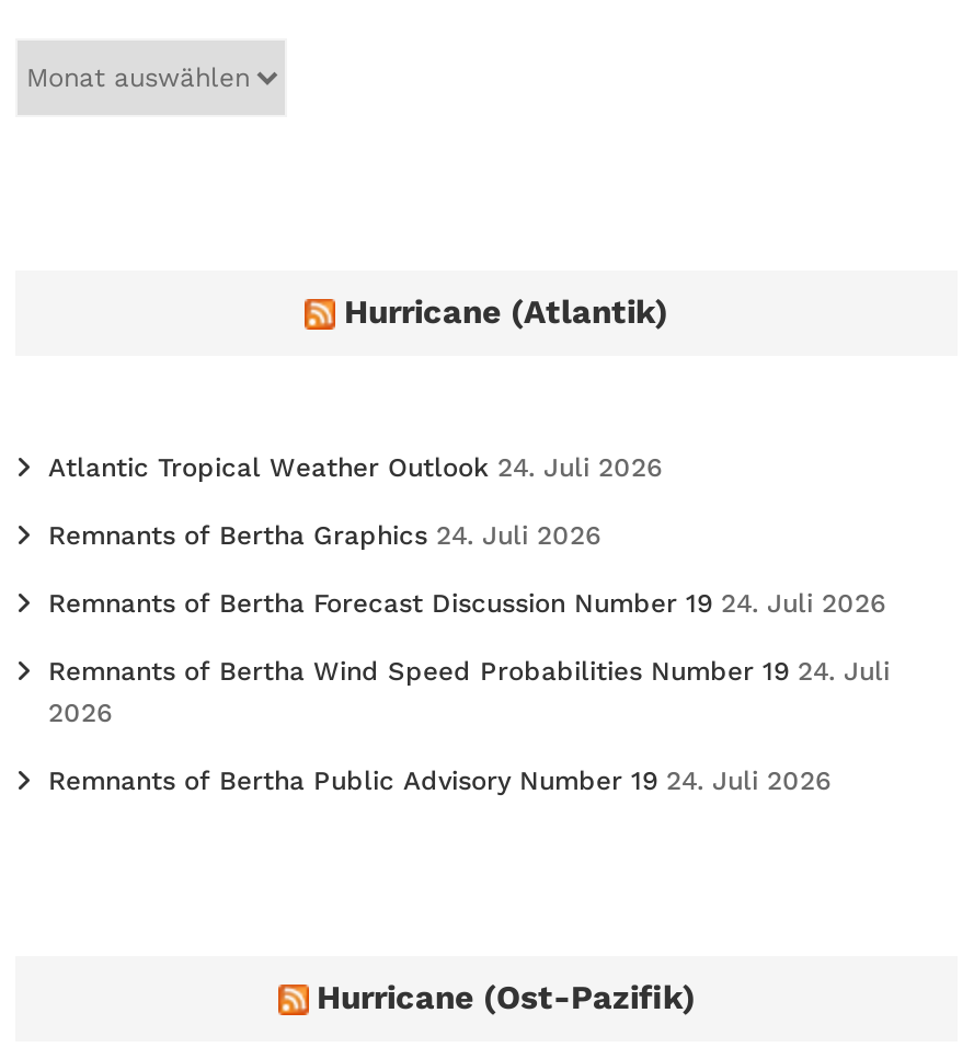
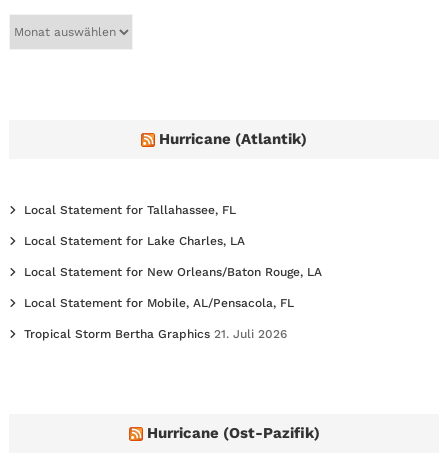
- Atlantic Tropical Weather Outlook 24. Juli 2026
+ Local Statement for Tallahassee, FL

- Remnants of Bertha Graphics 24. Juli 2026
+ Local Statement for Lake Charles, LA

- Remnants of Bertha Forecast Discussion Number 19 24. Juli 2026
+ Local Statement for New Orleans/Baton Rouge, LA

- Remnants of Bertha Wind Speed Probabilities Number 19 24. Juli
- 2026
+ Local Statement for Mobile, AL/Pensacola, FL

- Remnants of Bertha Public Advisory Number 19 24. Juli 2026
+ Tropical Storm Bertha Graphics 21. Juli 2026
